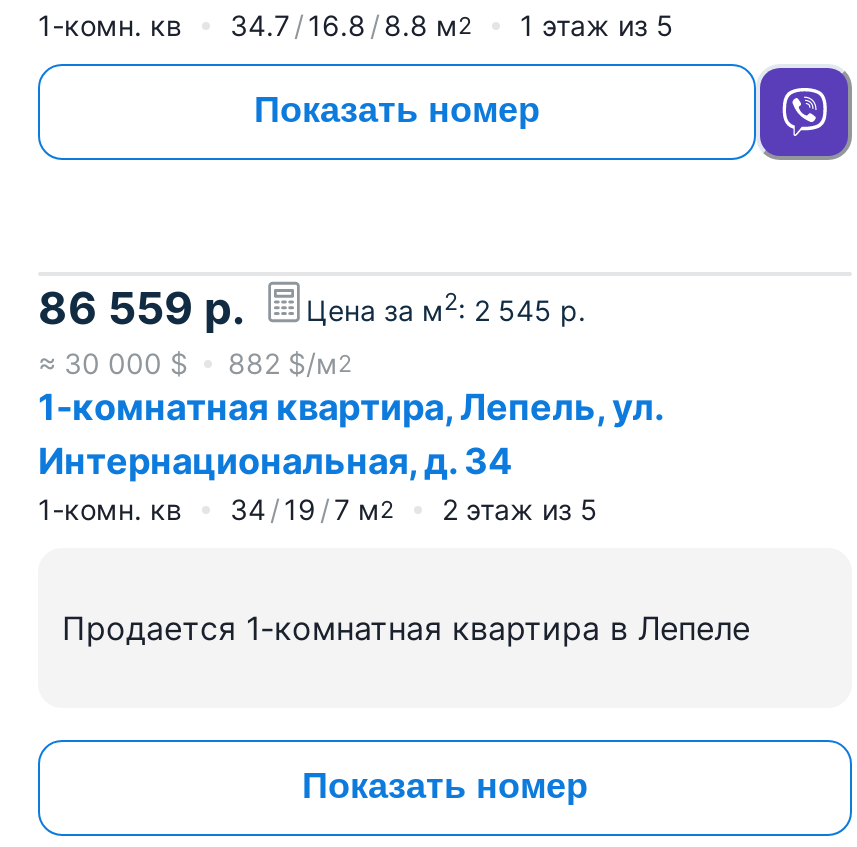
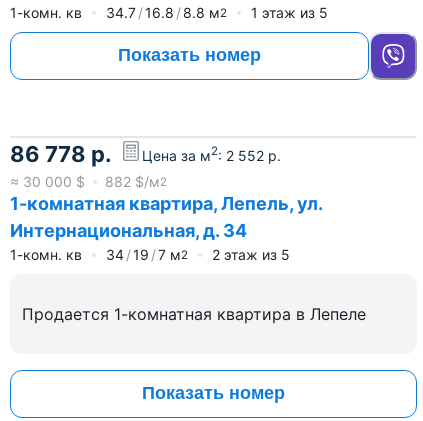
- 86 559 р.
+ 86 778 р.

- Цена за м2: 2 545 р.
+ Цена за м2: 2 552 р.
